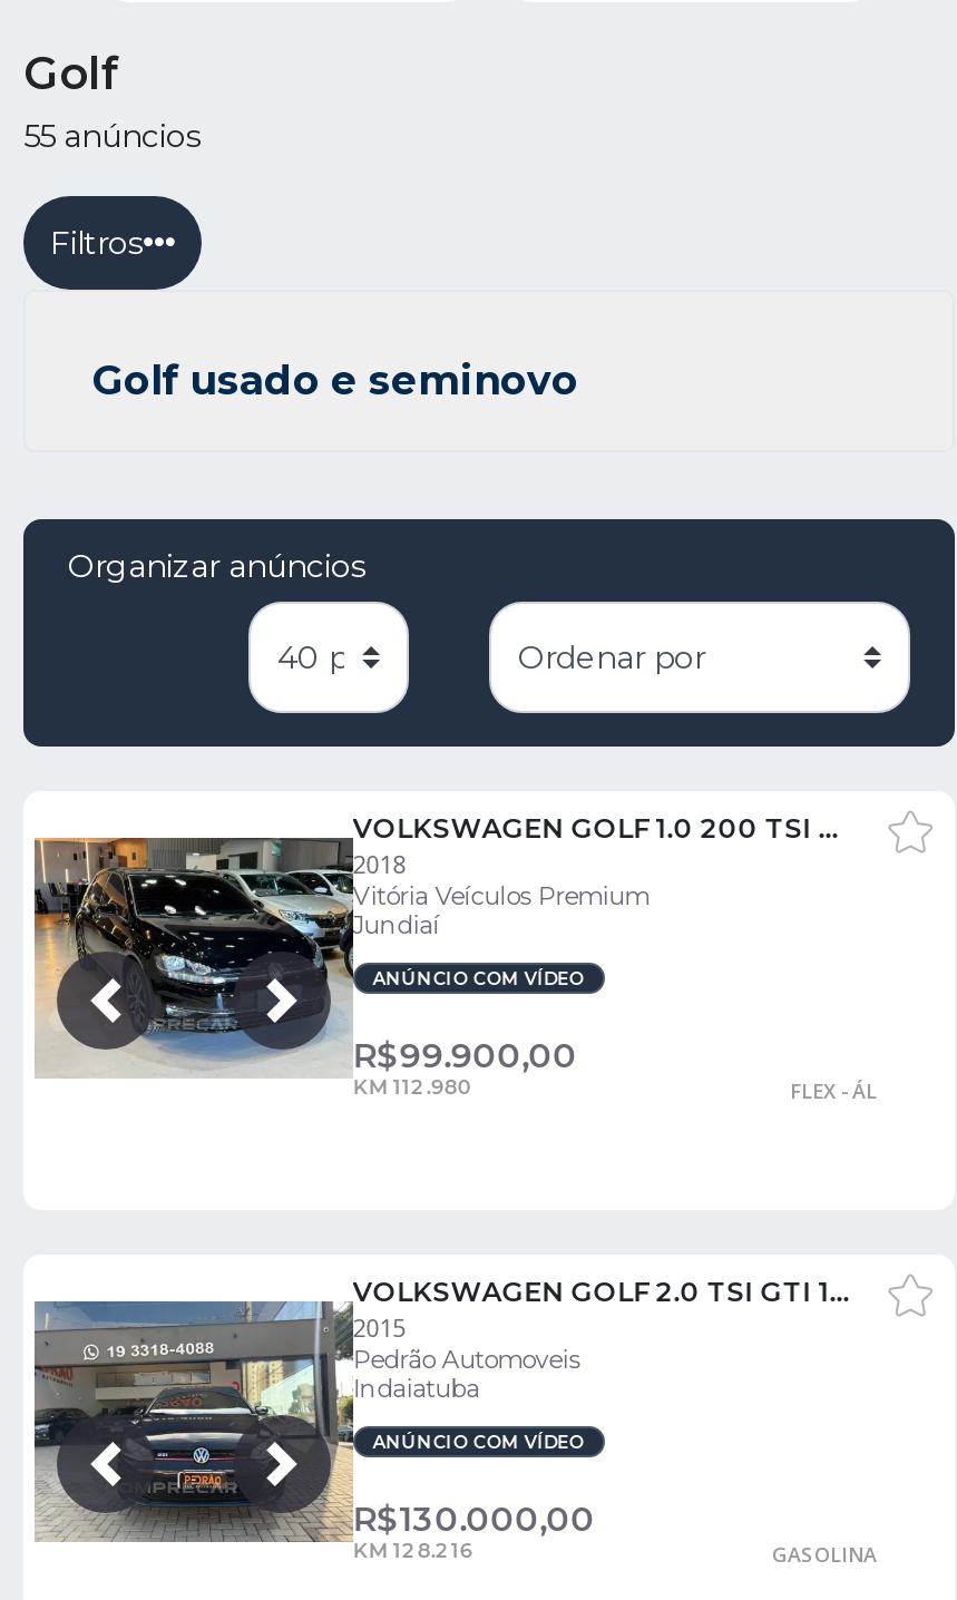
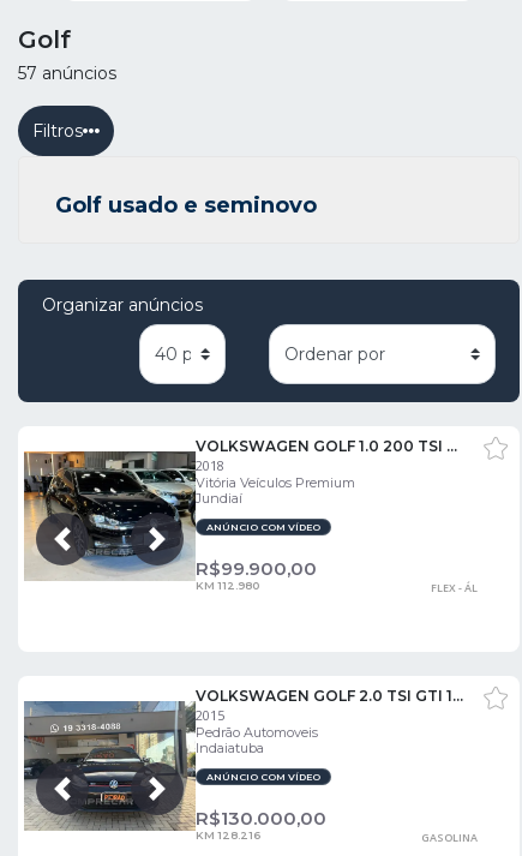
- 55 anúncios
+ 57 anúncios
